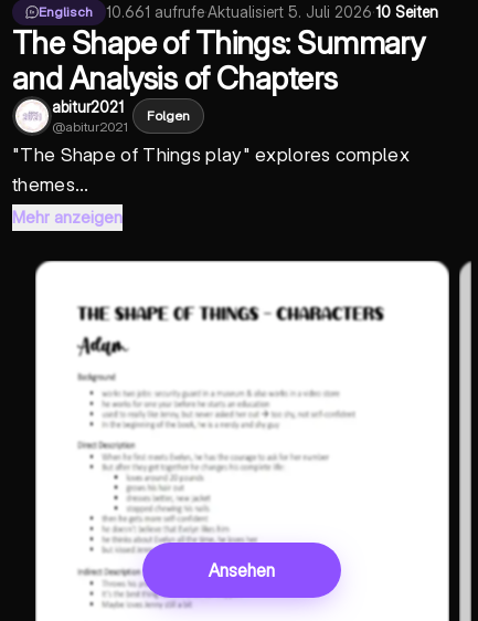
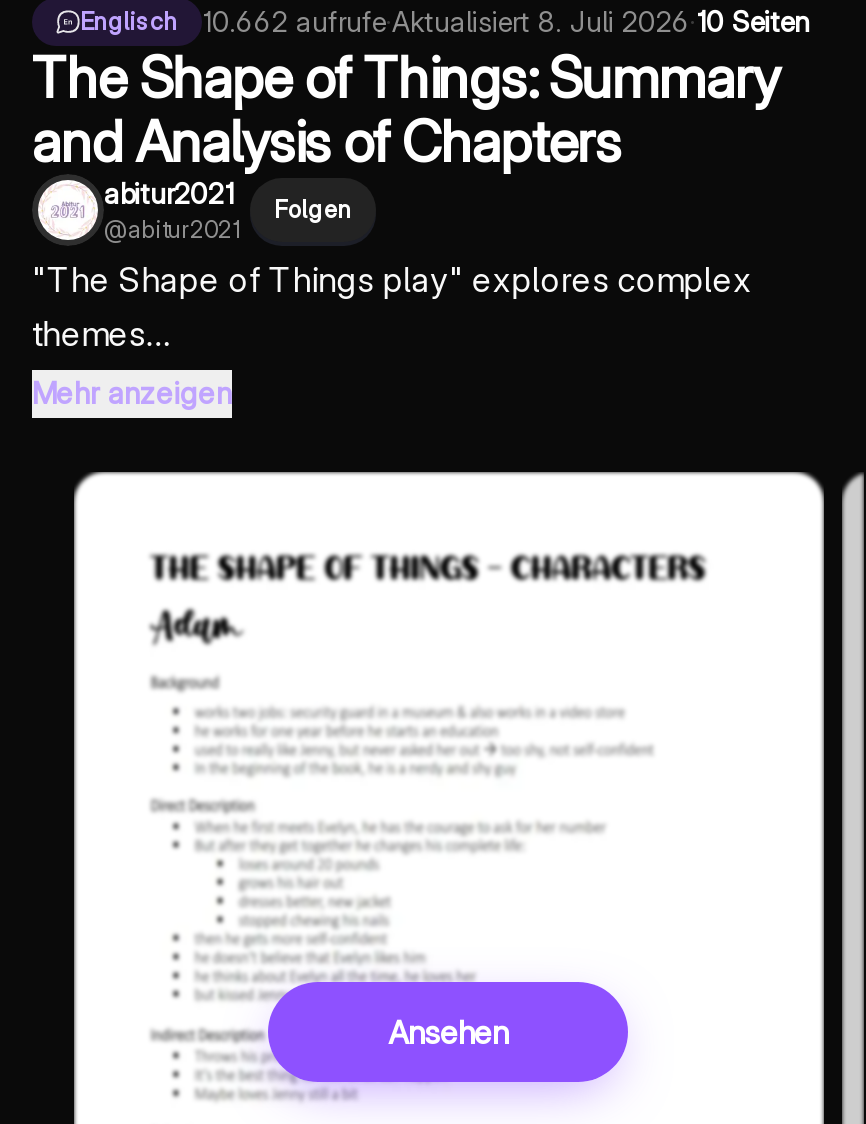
- 10.661 aufrufe · Aktualisiert 5. Juli 2026 · 10 Seiten
+ 10.662 aufrufe · Aktualisiert 8. Juli 2026 · 10 Seiten
